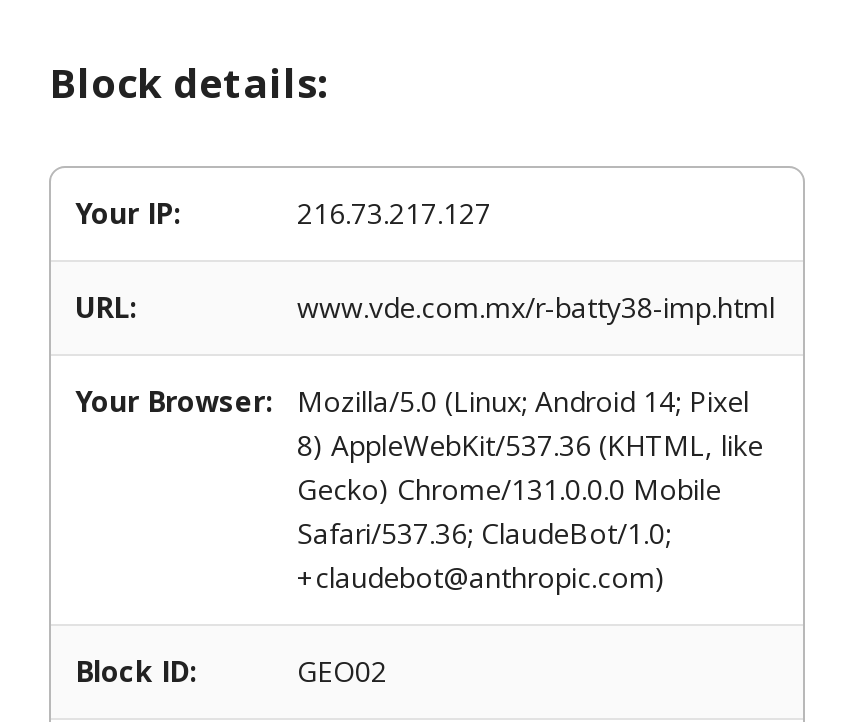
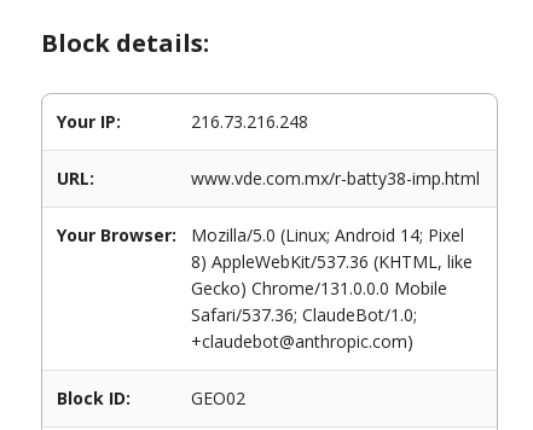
- 216.73.217.127
+ 216.73.216.248
